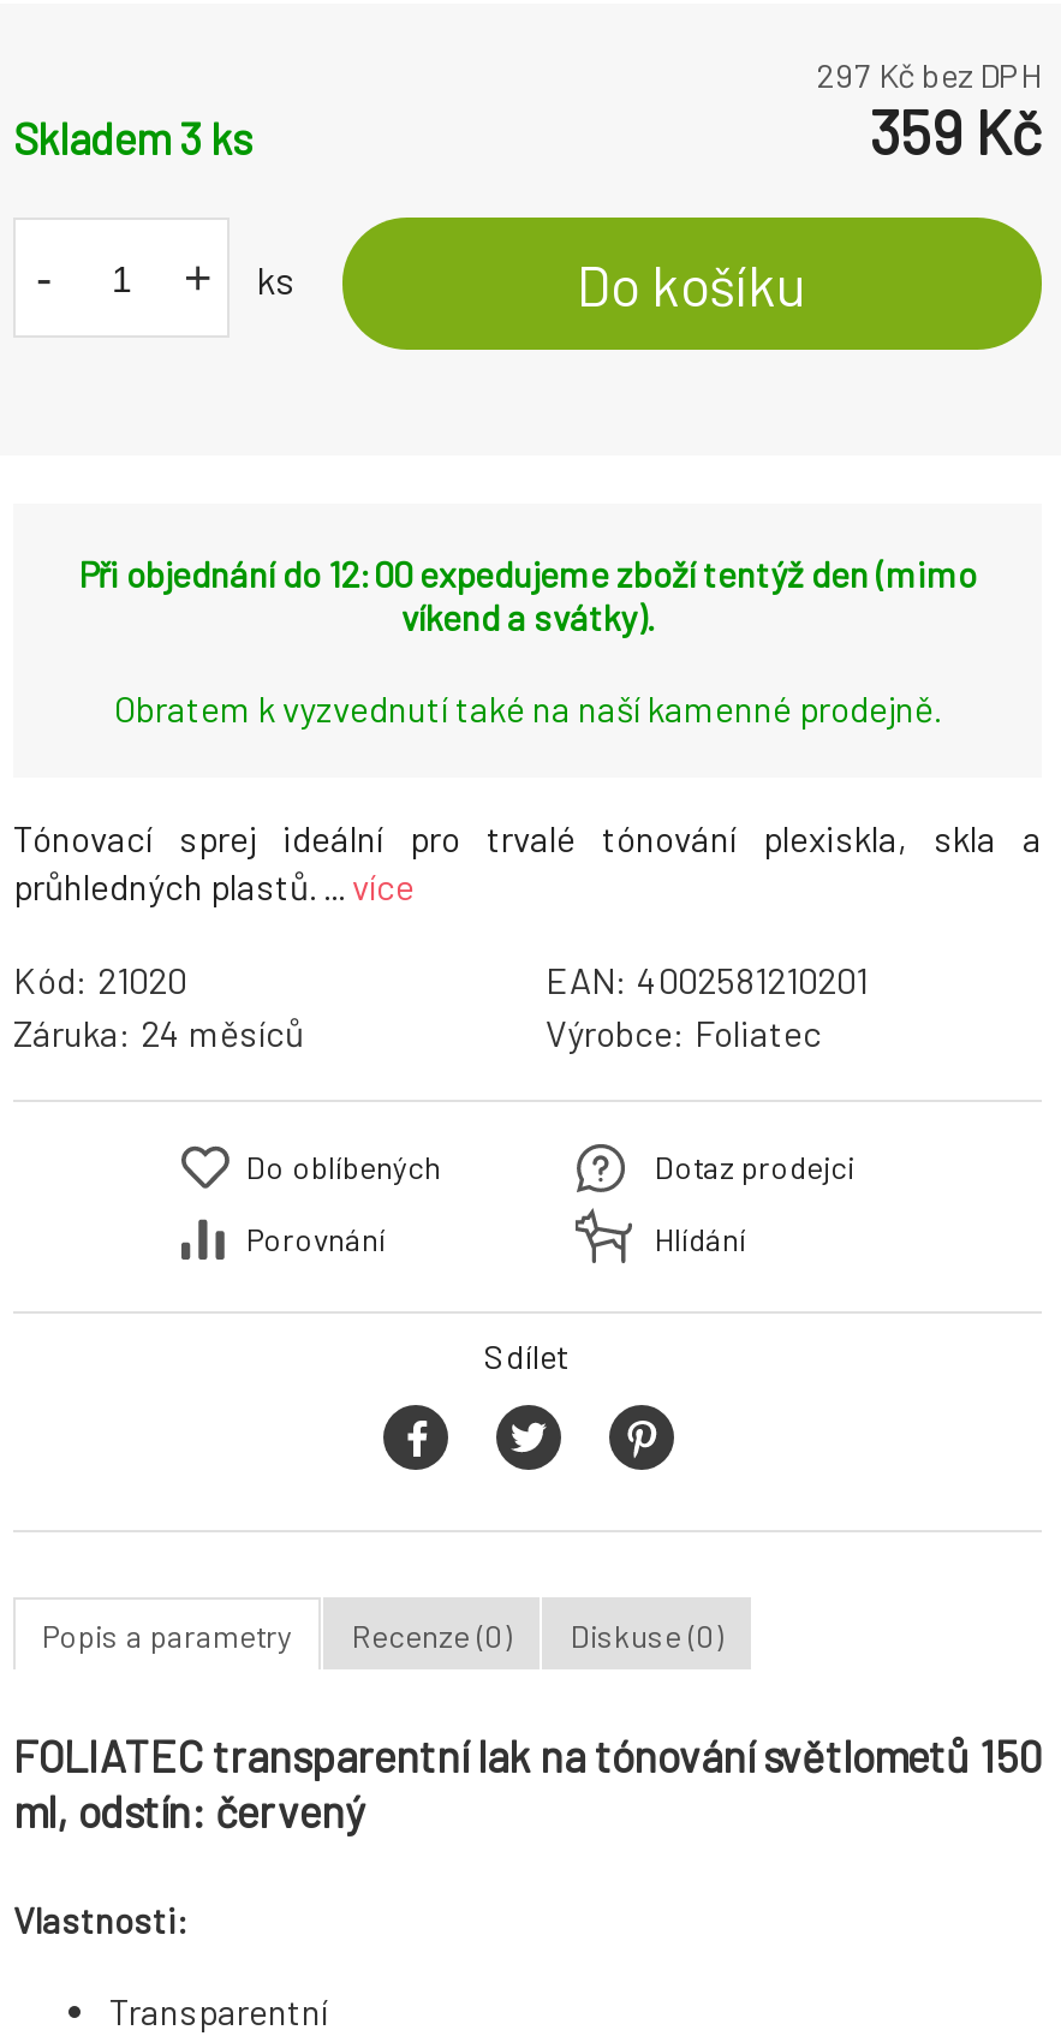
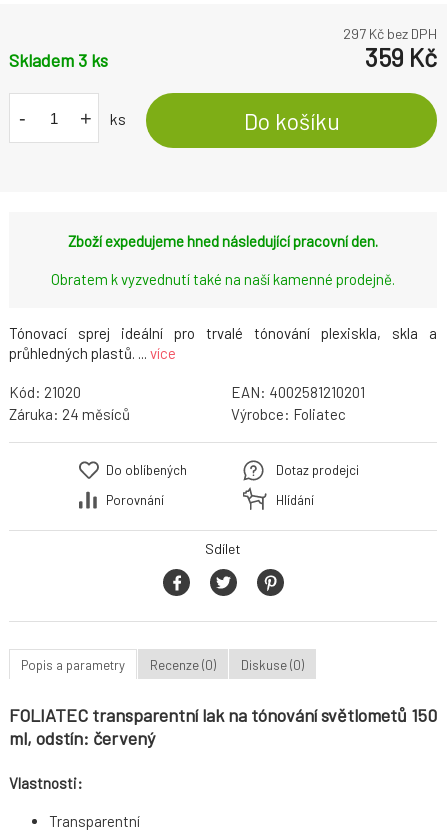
- Při objednání do 12:00 expedujeme zboží tentýž den (mimo
- víkend a svátky).
+ Zboží expedujeme hned následující pracovní den.
